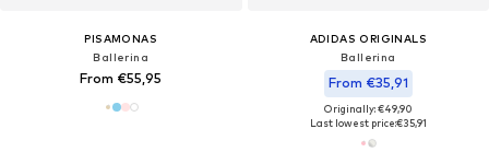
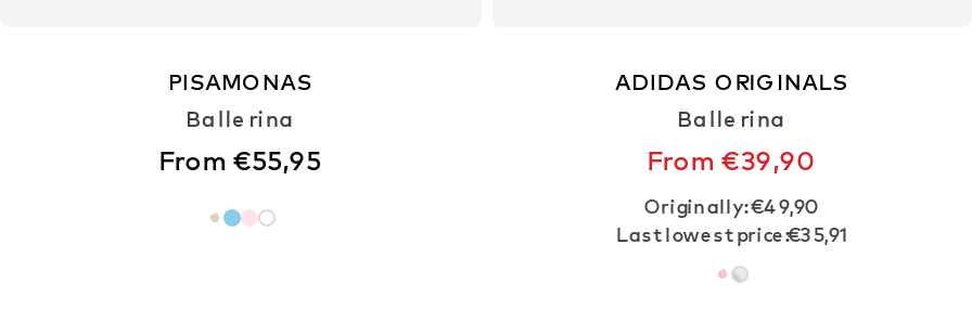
- From €35,91
+ From €39,90
